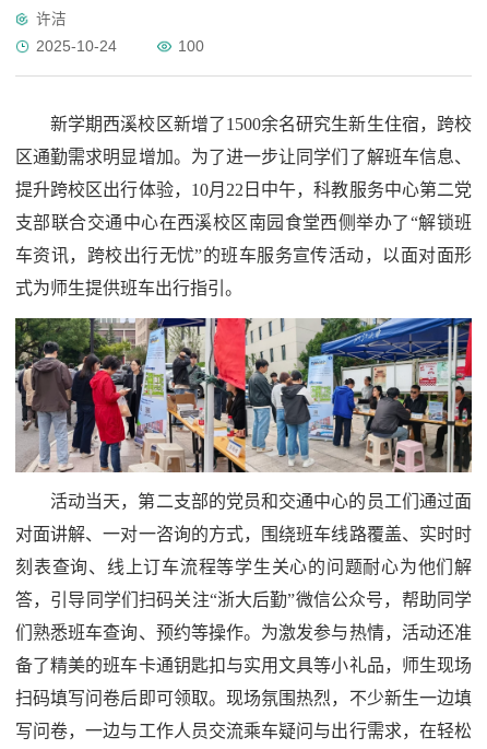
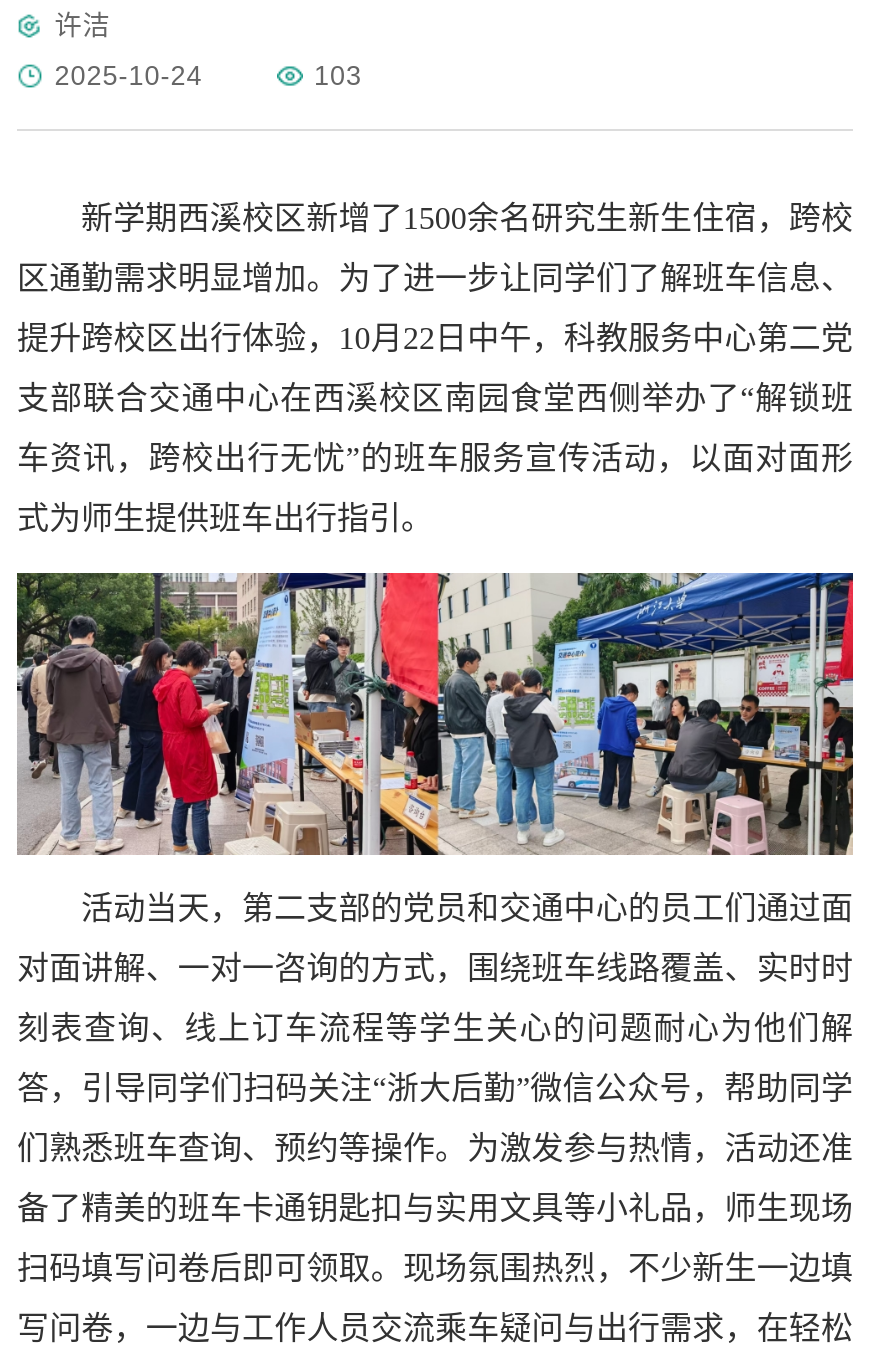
- 100
+ 103
